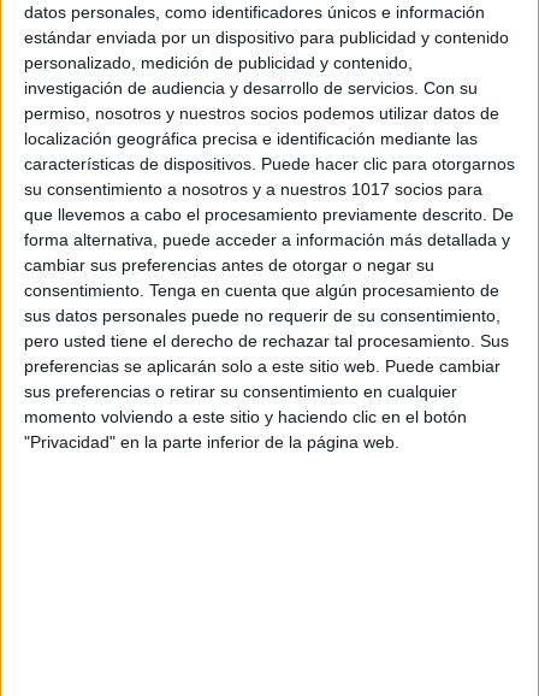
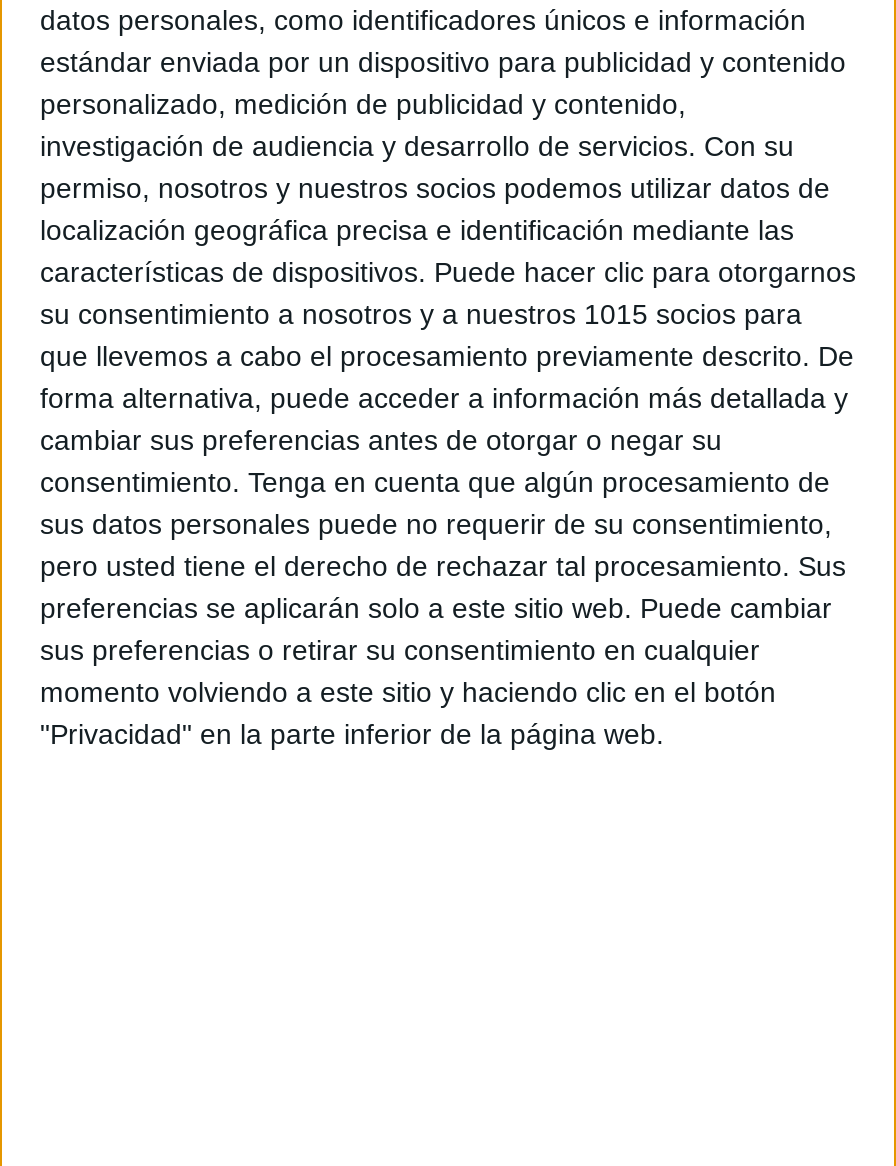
- su consentimiento a nosotros y a nuestros 1017 socios para
+ su consentimiento a nosotros y a nuestros 1015 socios para
